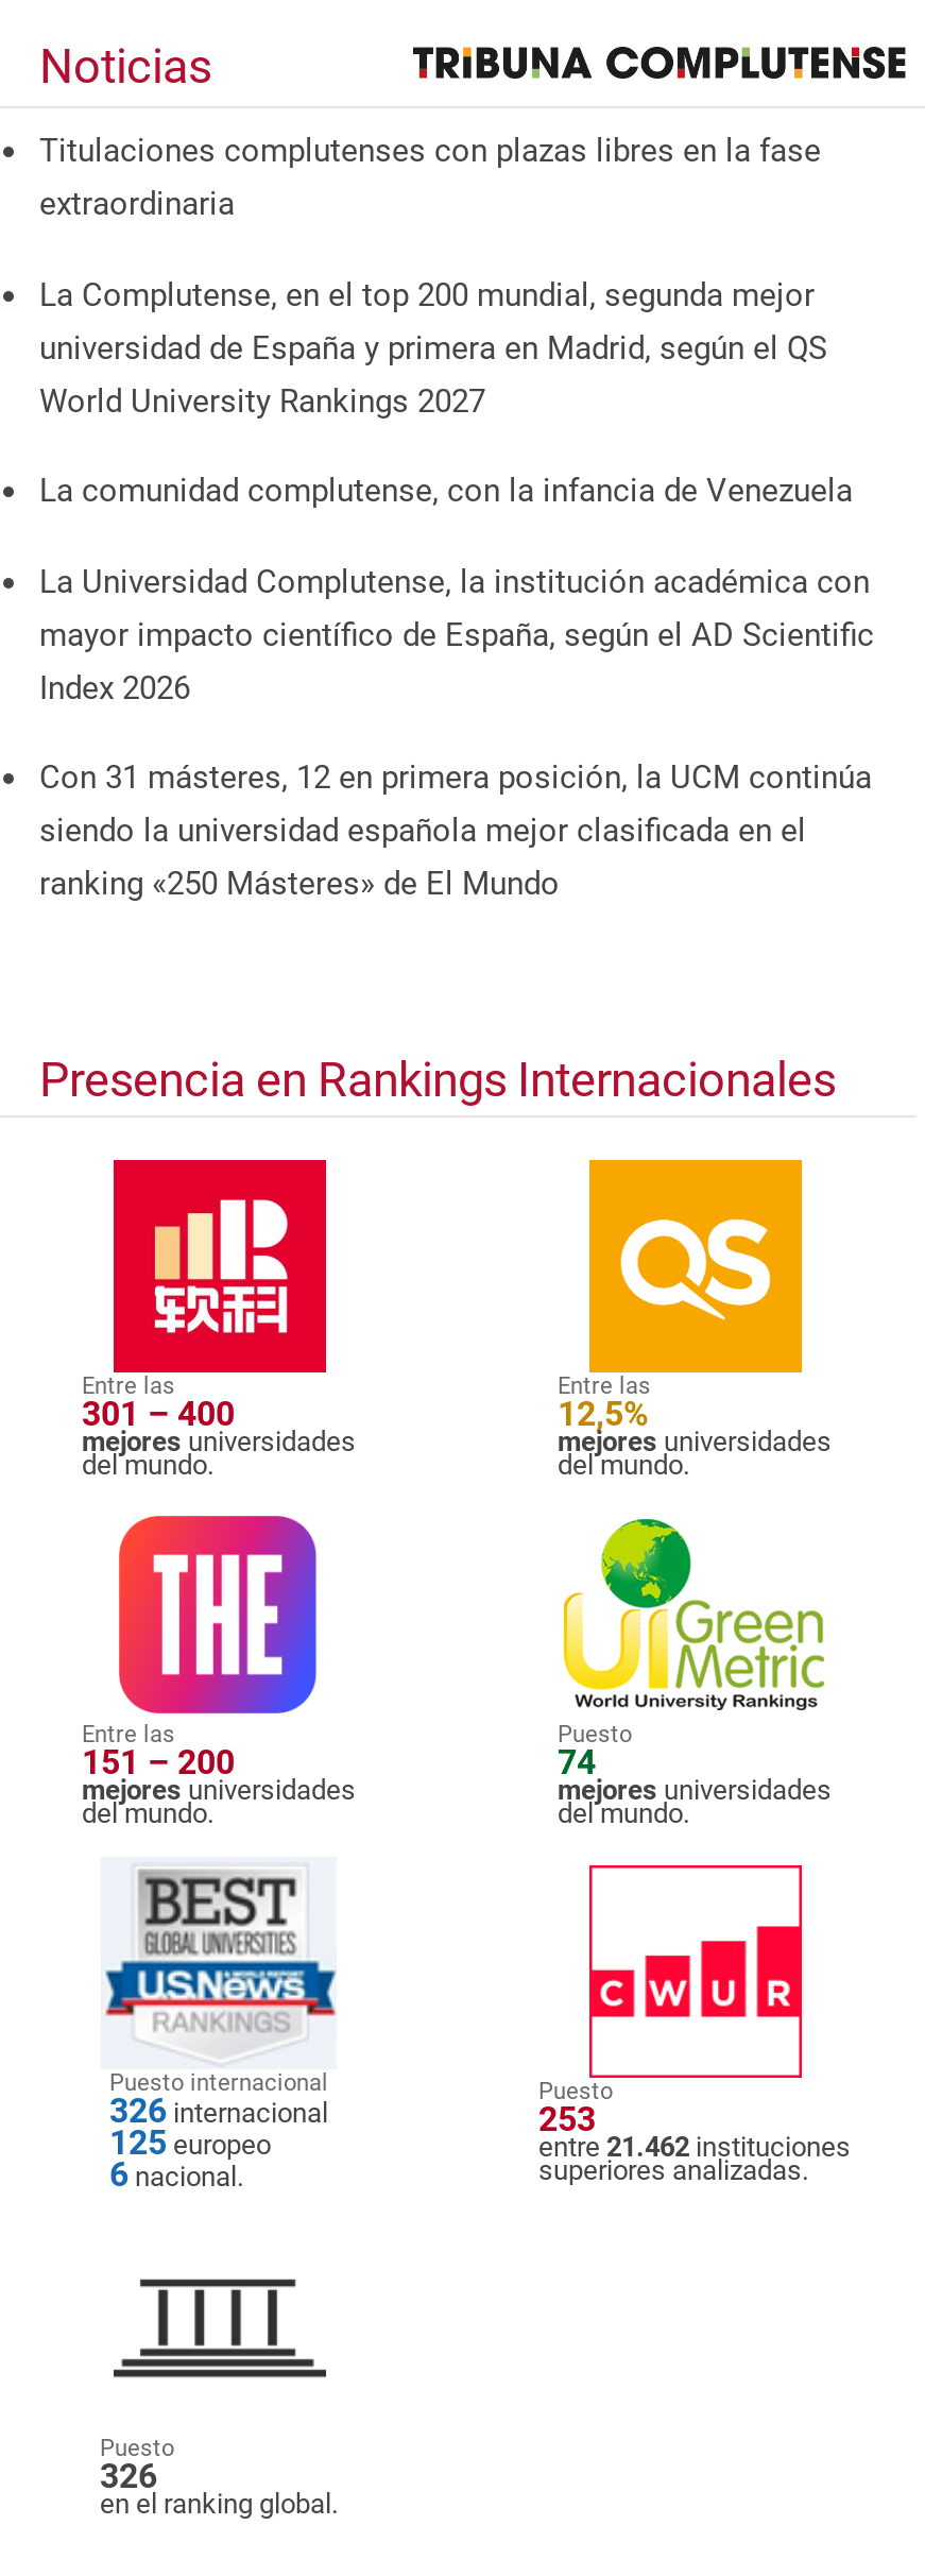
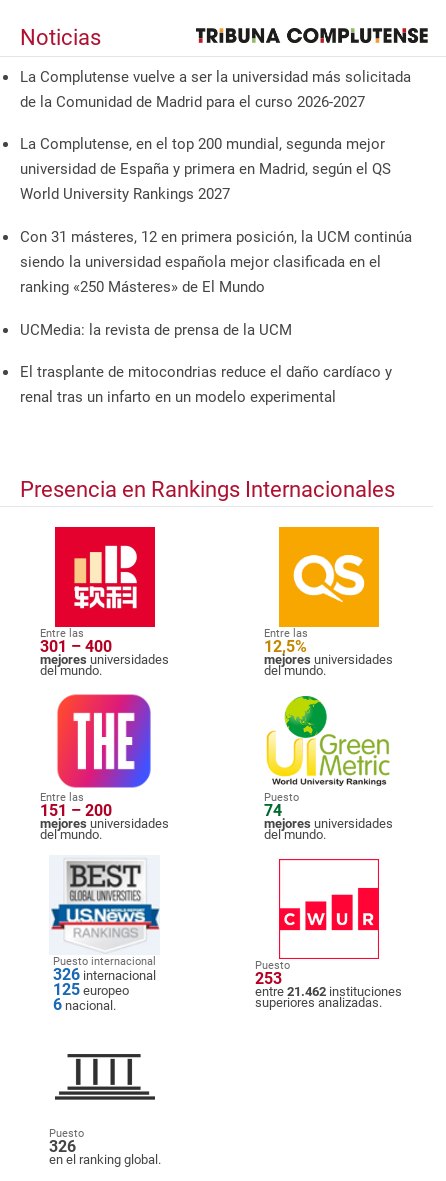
- Titulaciones complutenses con plazas libres en la fase
- extraordinaria
+ La Complutense vuelve a ser la universidad más solicitada
+ de la Comunidad de Madrid para el curso 2026-2027

- La comunidad complutense, con la infancia de Venezuela
- La Universidad Complutense, la institución académica con
- mayor impacto científico de España, según el AD Scientific
- Index 2026

moved up: Con 31 másteres, 12 en primera posición, la UCM continúa | siendo la universidad española mejor clasificada en el | ranking «250 Másteres» de El Mundo

+ UCMedia: la revista de prensa de la UCM
+ El trasplante de mitocondrias reduce el daño cardíaco y
+ renal tras un infarto en un modelo experimental
